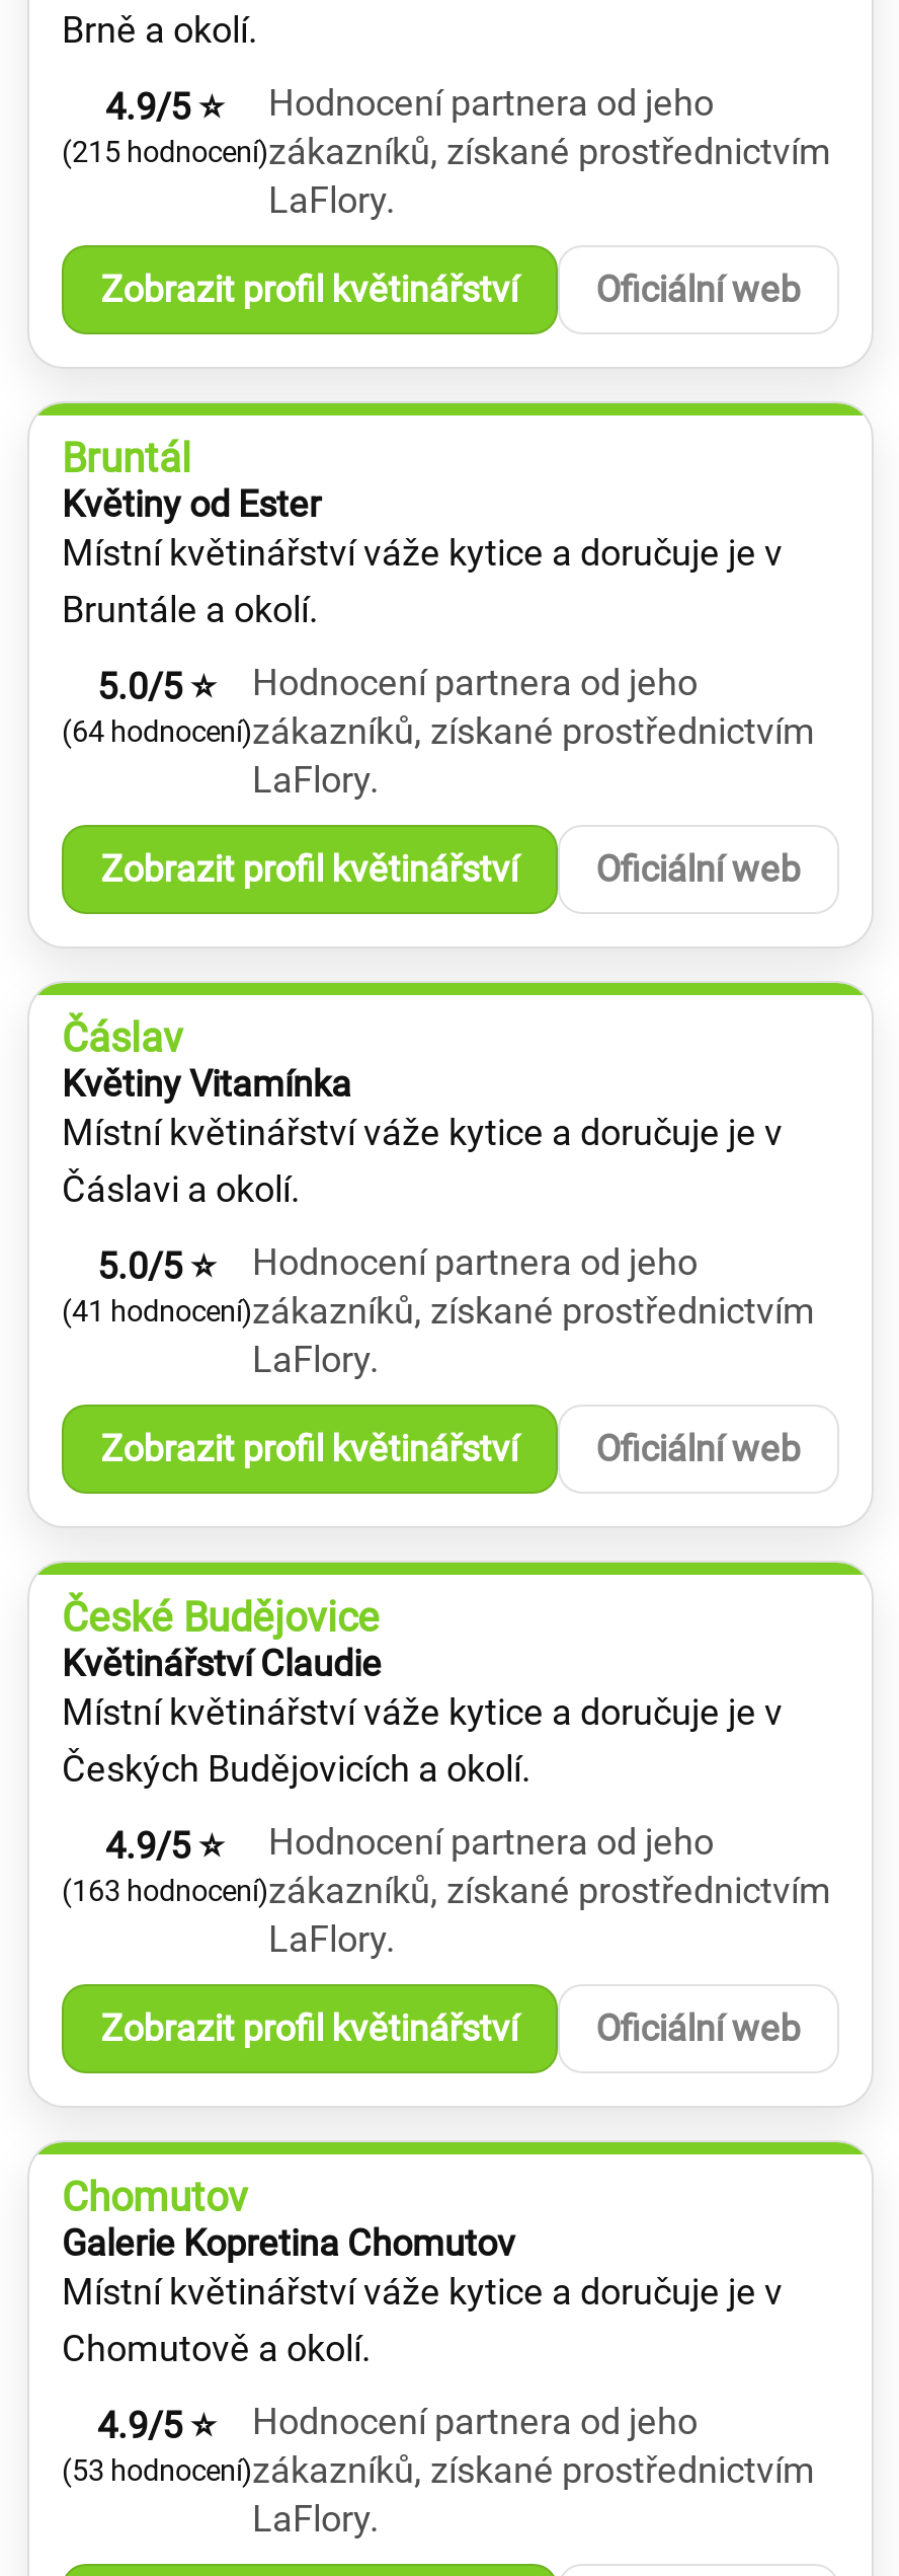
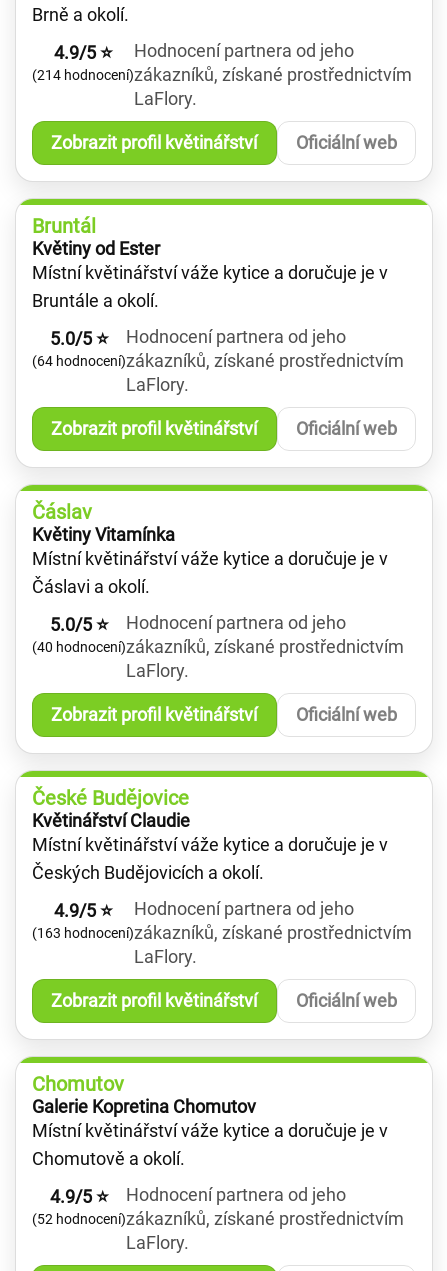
- (215 hodnocení) zákazníků, získané prostřednictvím
+ (214 hodnocení) zákazníků, získané prostřednictvím

- (41 hodnocení) zákazníků, získané prostřednictvím
+ (40 hodnocení) zákazníků, získané prostřednictvím

- (53 hodnocení) zákazníků, získané prostřednictvím
+ (52 hodnocení) zákazníků, získané prostřednictvím
